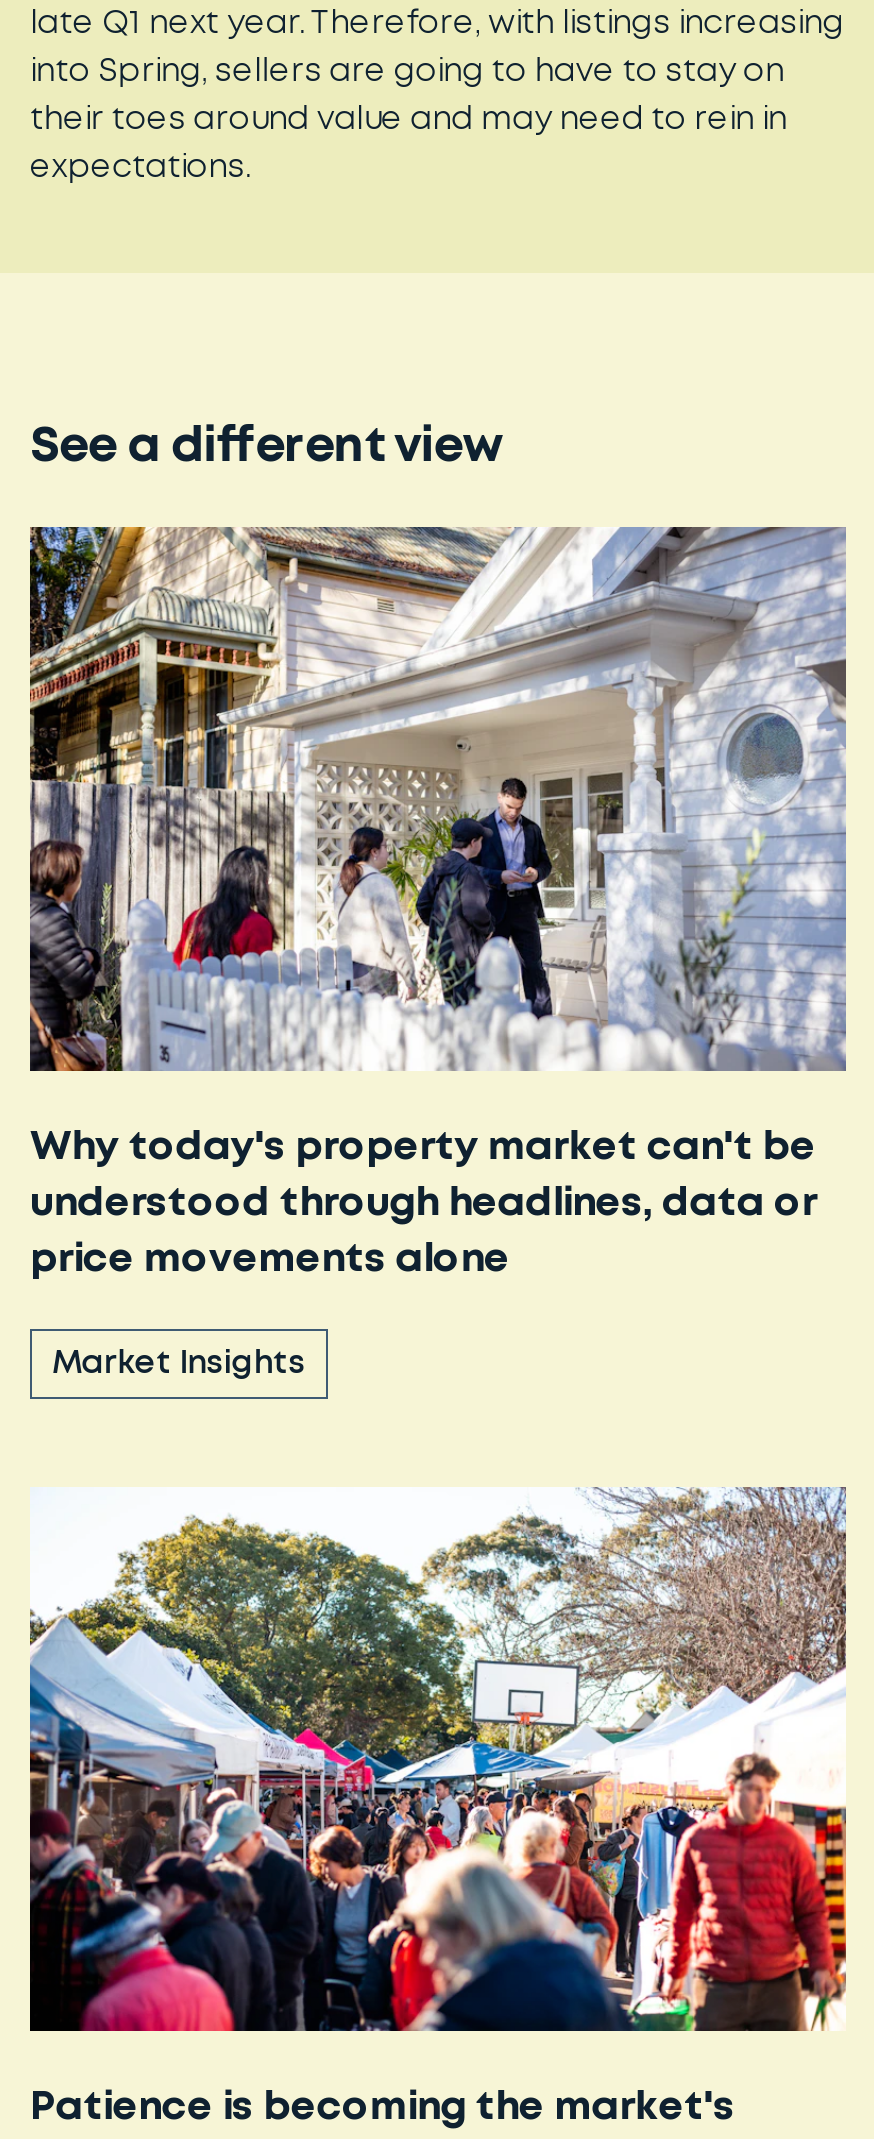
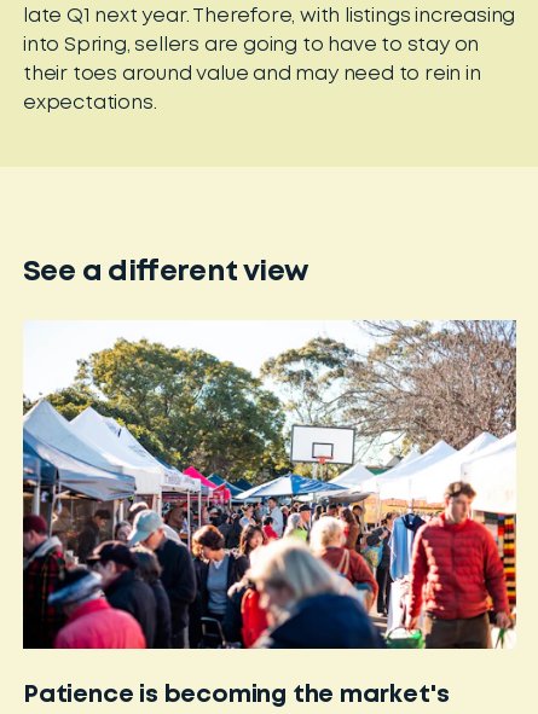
- [image]
- Why today's property market can't be
- understood through headlines, data or
- price movements alone
- Market Insights
